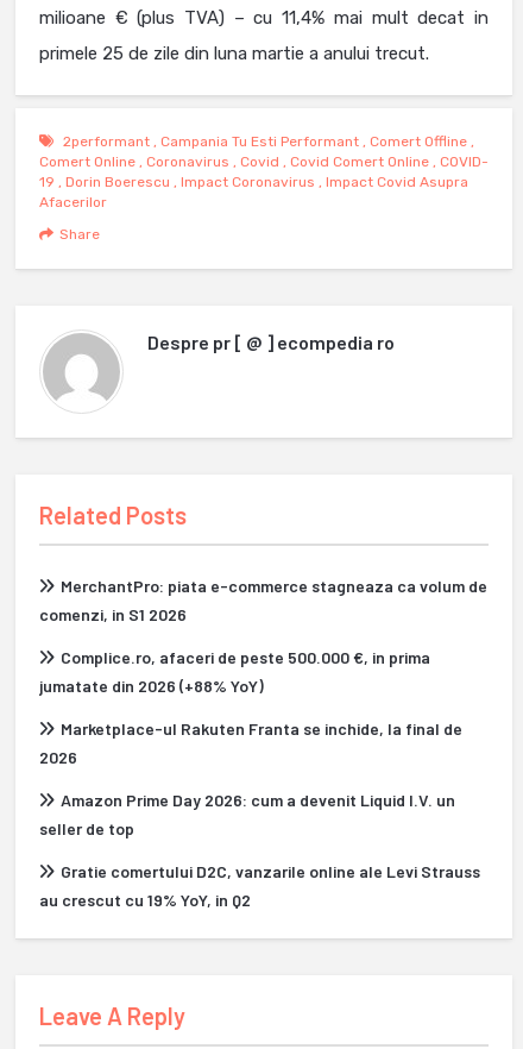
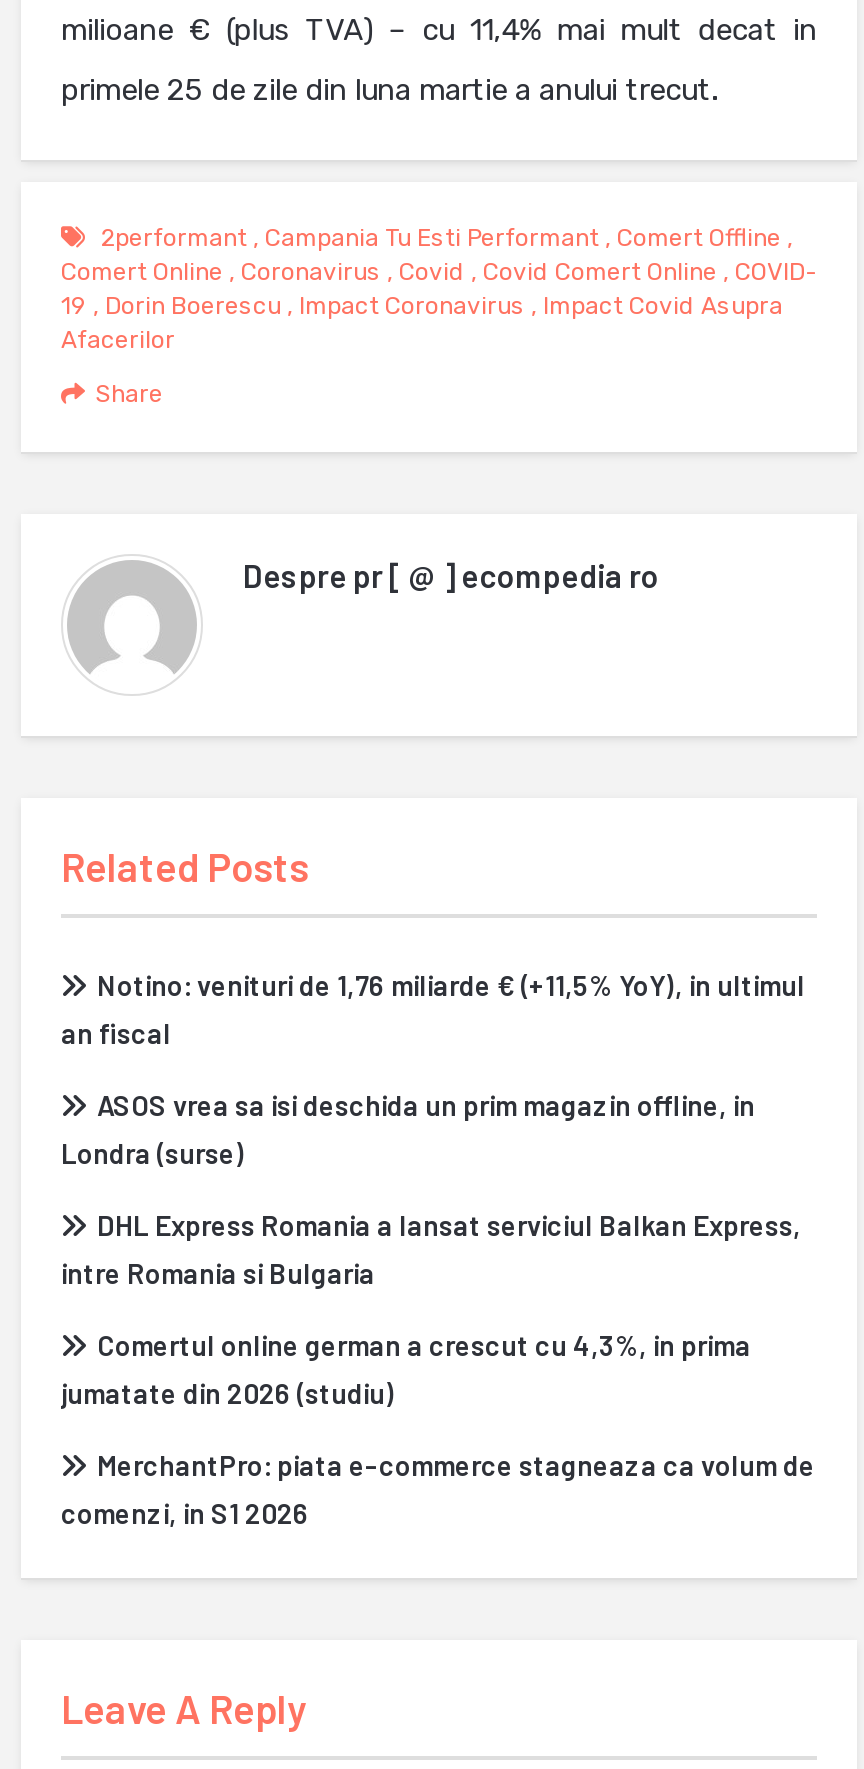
+ Notino: venituri de 1,76 miliarde € (+11,5% YoY), in ultimul
+ an fiscal
+ ASOS vrea sa isi deschida un prim magazin offline, in
+ Londra (surse)
+ DHL Express Romania a lansat serviciul Balkan Express,
+ intre Romania si Bulgaria
+ Comertul online german a crescut cu 4,3%, in prima
+ jumatate din 2026 (studiu)

moved down: MerchantPro: piata e-commerce stagneaza ca volum de | comenzi, in S1 2026

- Complice.ro, afaceri de peste 500.000 €, in prima
- jumatate din 2026 (+88% YoY)
- Marketplace-ul Rakuten Franta se inchide, la final de
- 2026
- Amazon Prime Day 2026: cum a devenit Liquid I.V. un
- seller de top
- Gratie comertului D2C, vanzarile online ale Levi Strauss
- au crescut cu 19% YoY, in Q2
